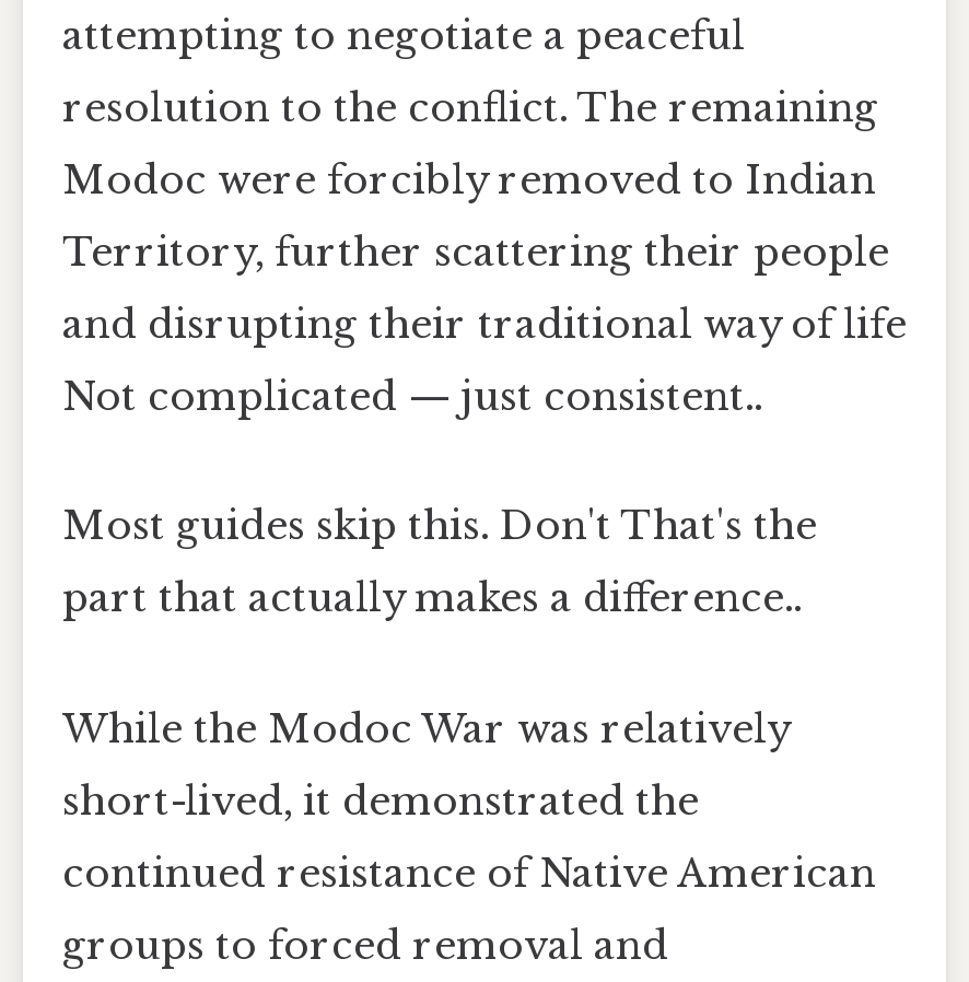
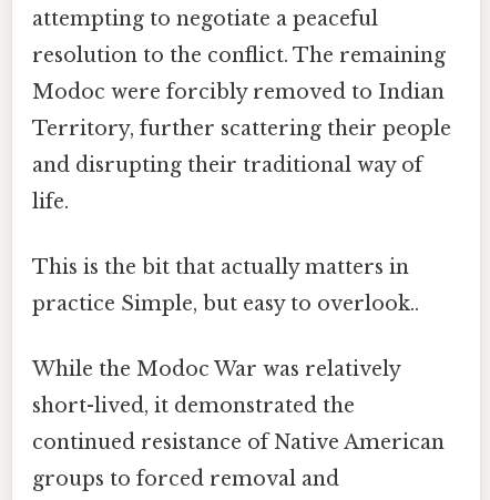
- and disrupting their traditional way of life
+ and disrupting their traditional way of

- Not complicated — just consistent..
+ life.

- Most guides skip this. Don't That's the
+ This is the bit that actually matters in

- part that actually makes a difference..
+ practice Simple, but easy to overlook..
